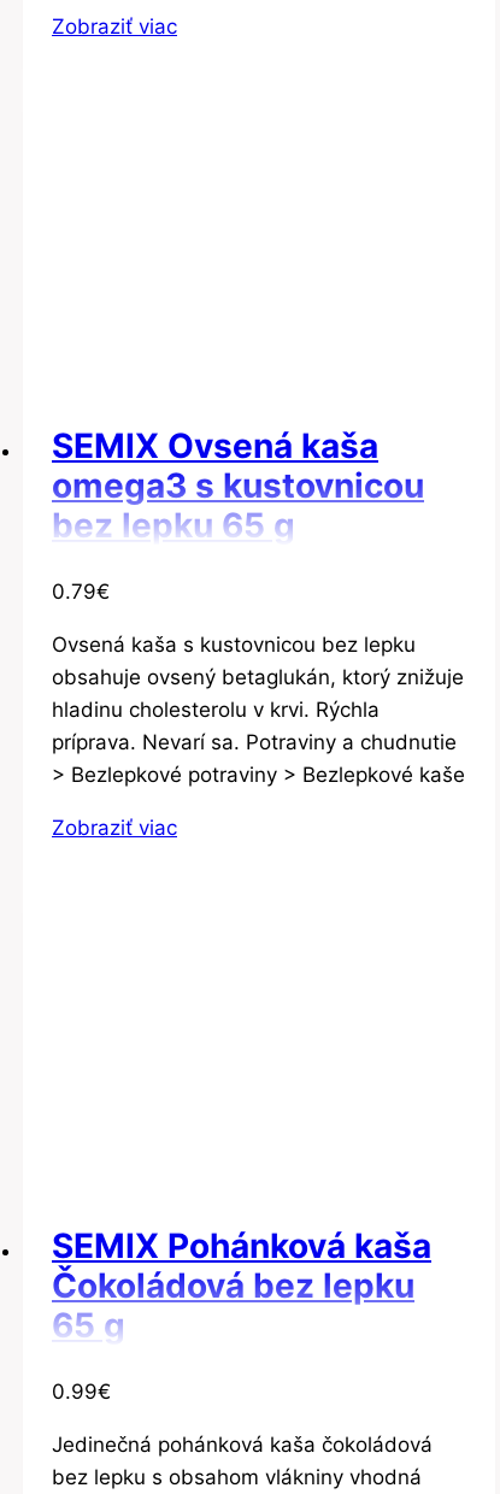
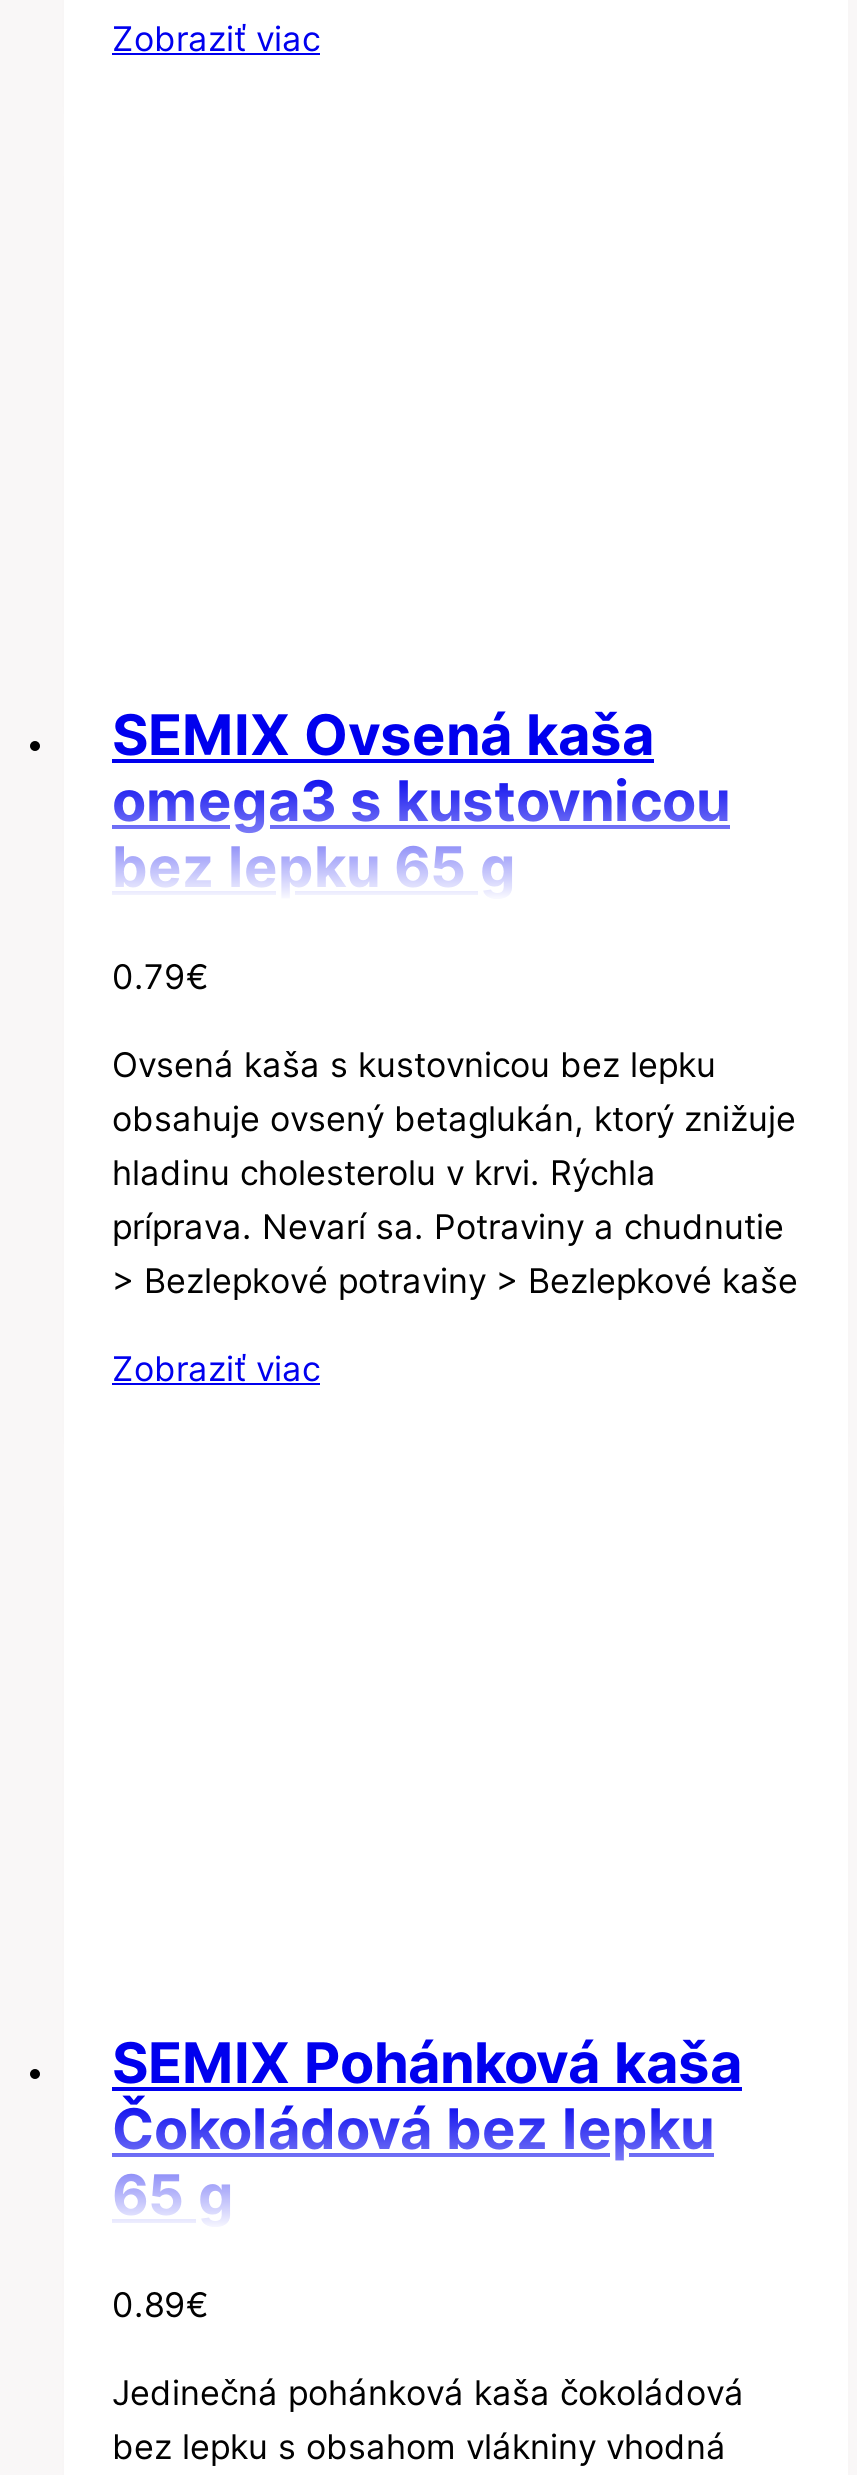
- 0.99€
+ 0.89€
